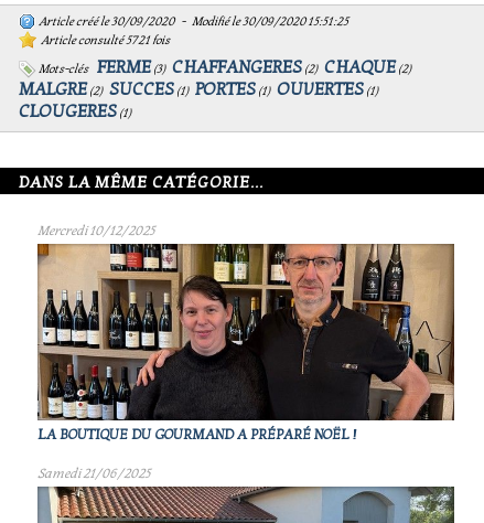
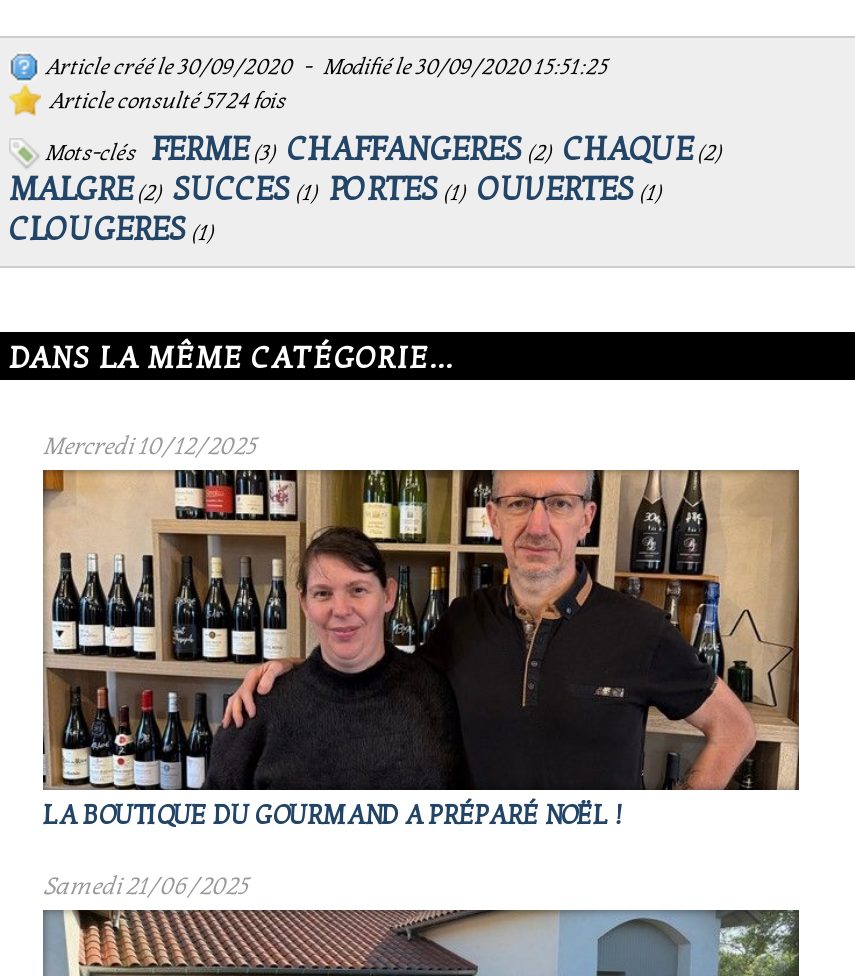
- Article consulté 5721 fois
+ Article consulté 5724 fois
